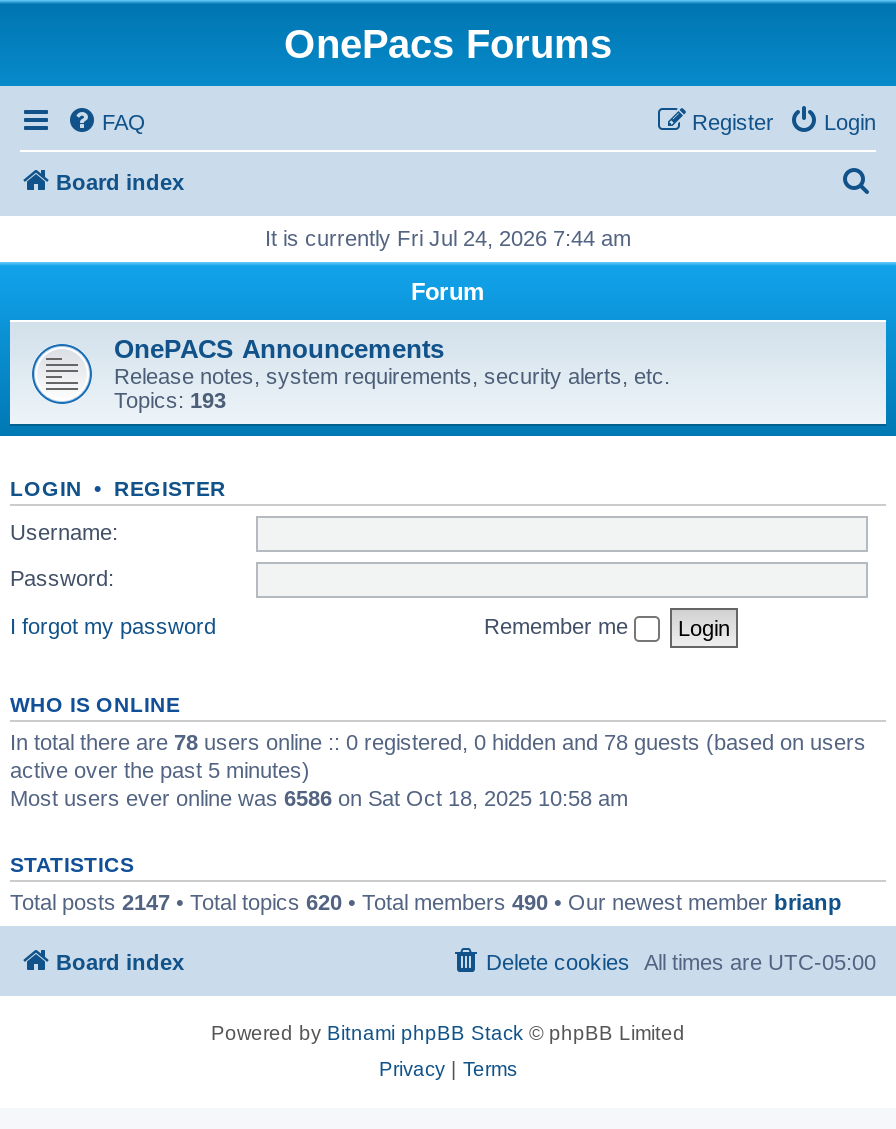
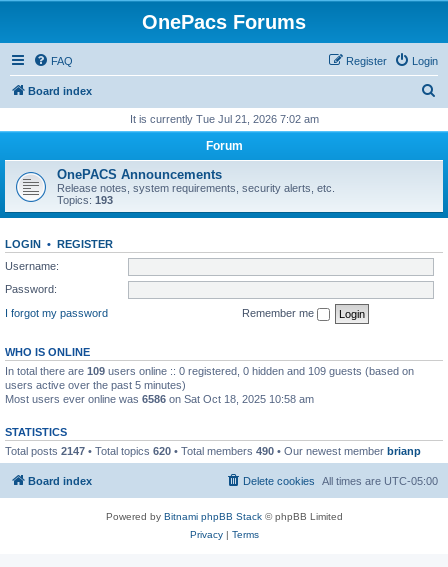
- It is currently Fri Jul 24, 2026 7:44 am
+ It is currently Tue Jul 21, 2026 7:02 am

- In total there are 78 users online :: 0 registered, 0 hidden and 78 guests (based on users
- active over the past 5 minutes)
+ In total there are 109 users online :: 0 registered, 0 hidden and 109 guests (based on
+ users active over the past 5 minutes)
